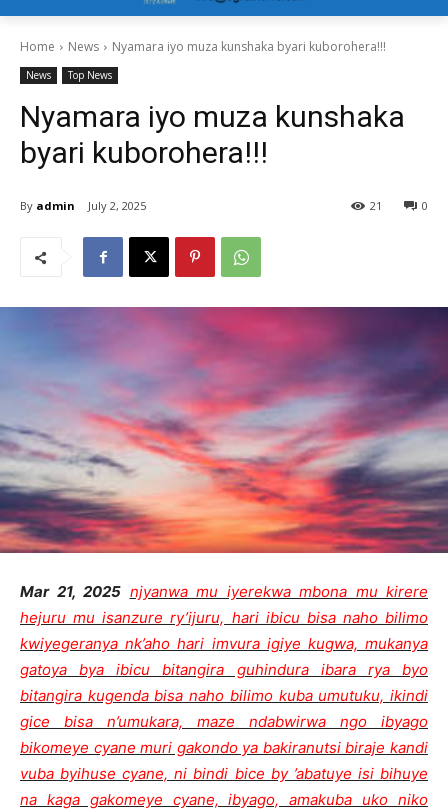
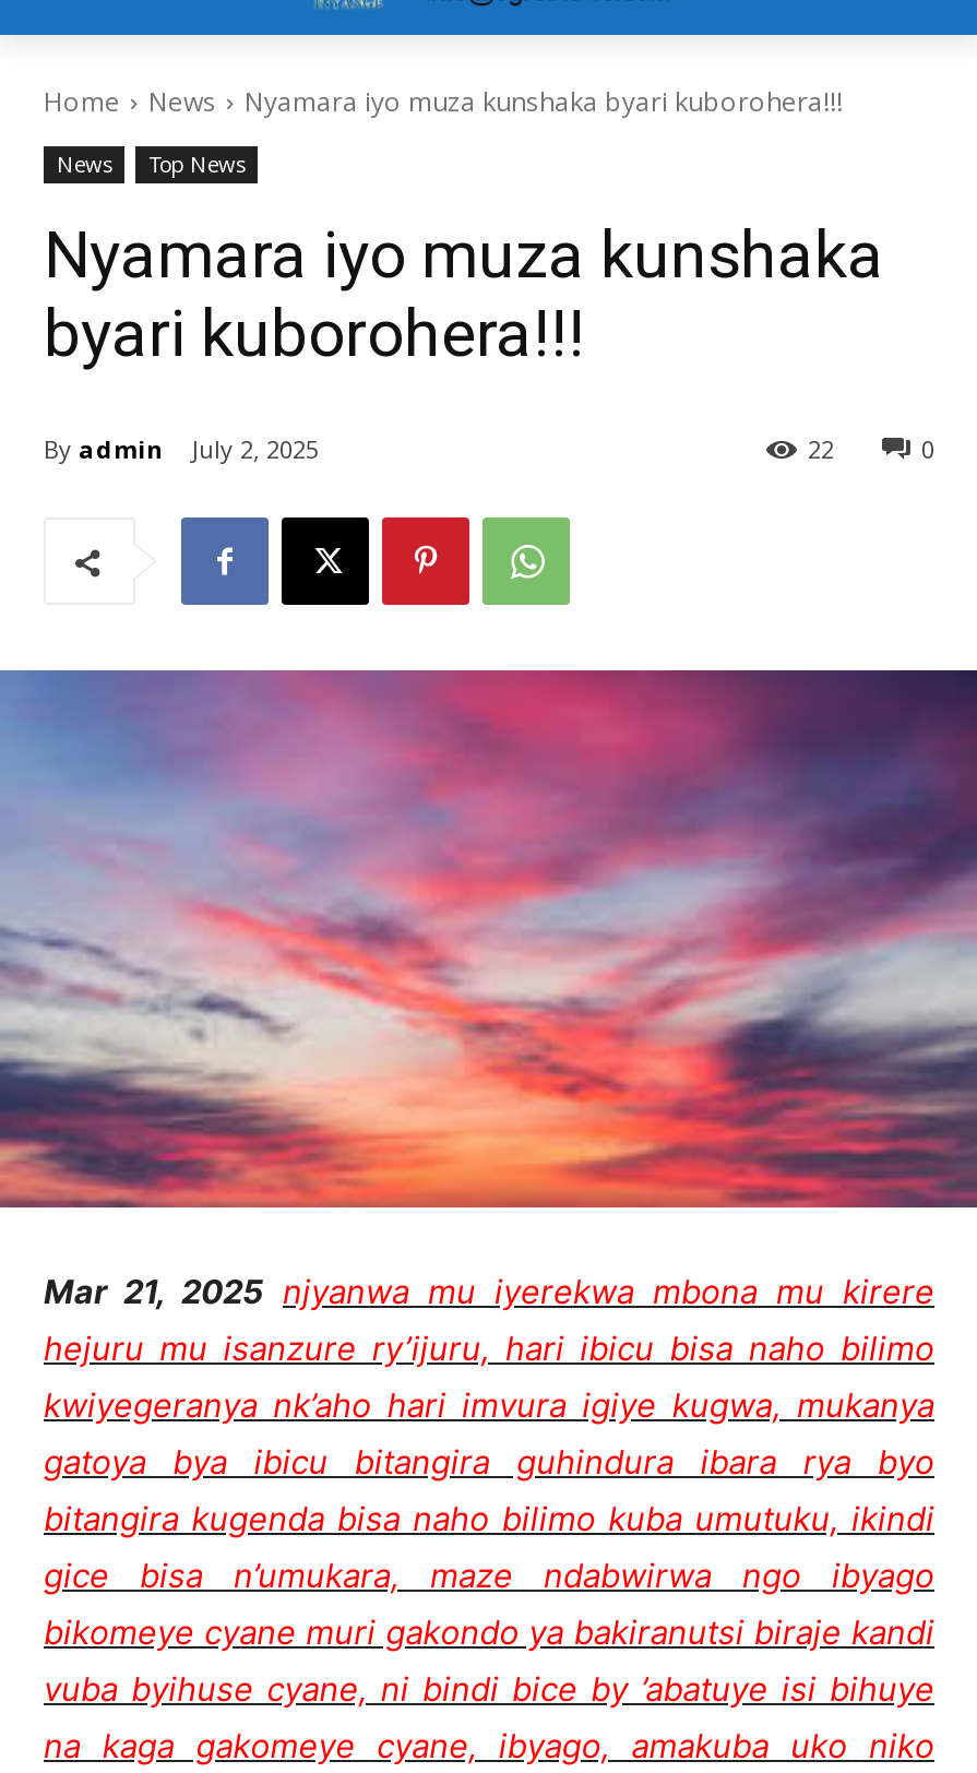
- 21
+ 22
